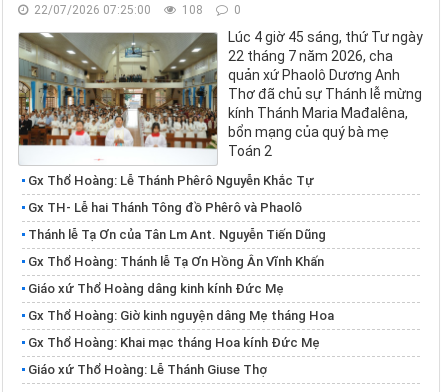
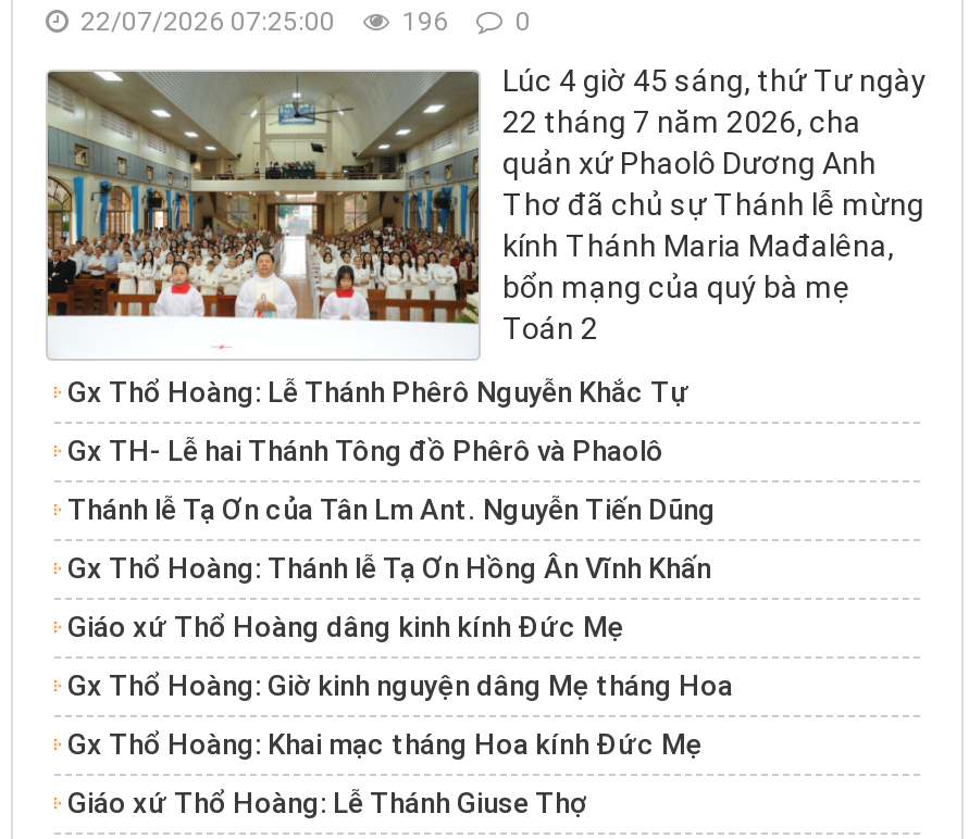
- 22/07/2026 07:25:00 108 0
+ 22/07/2026 07:25:00 196 0
